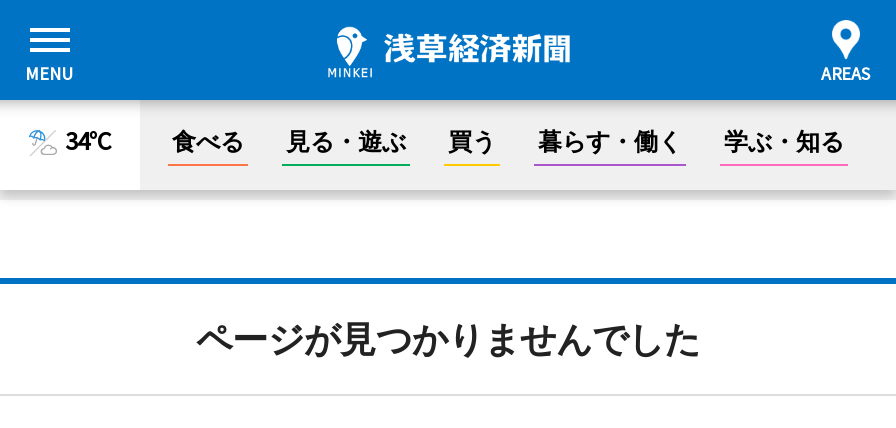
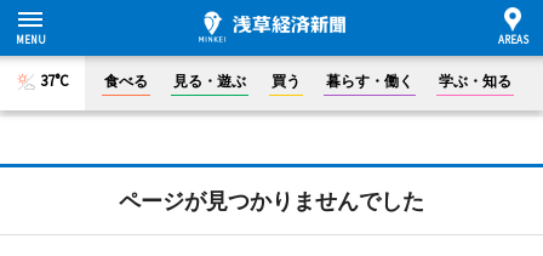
- 34°C 食べる 見る・遊ぶ 買う 暮らす・働く 学ぶ・知る
+ 37°C 食べる 見る・遊ぶ 買う 暮らす・働く 学ぶ・知る
